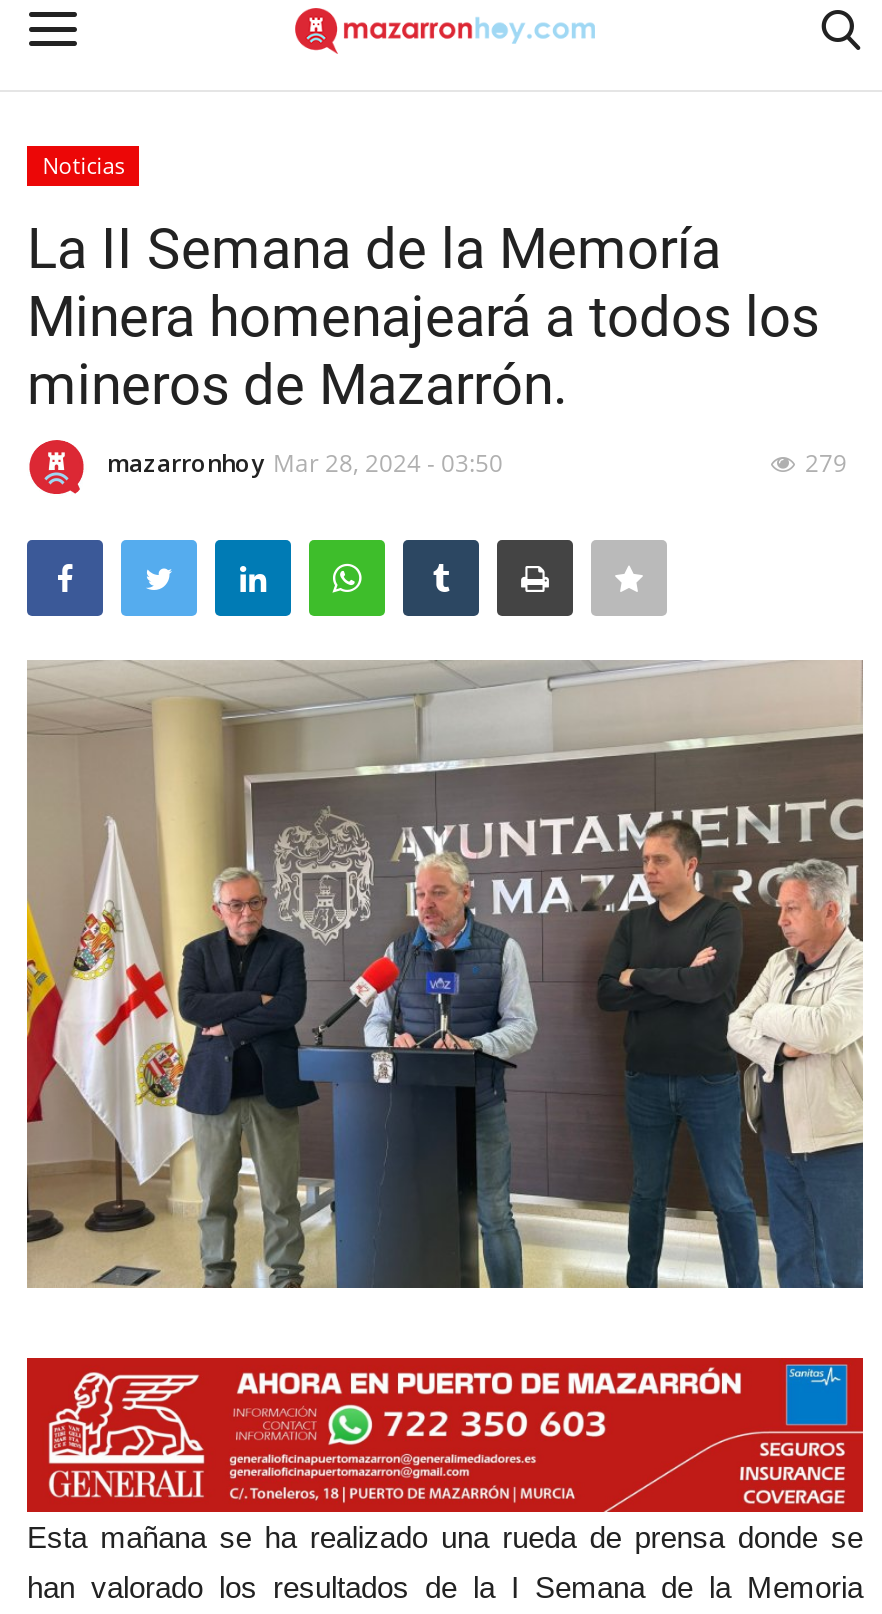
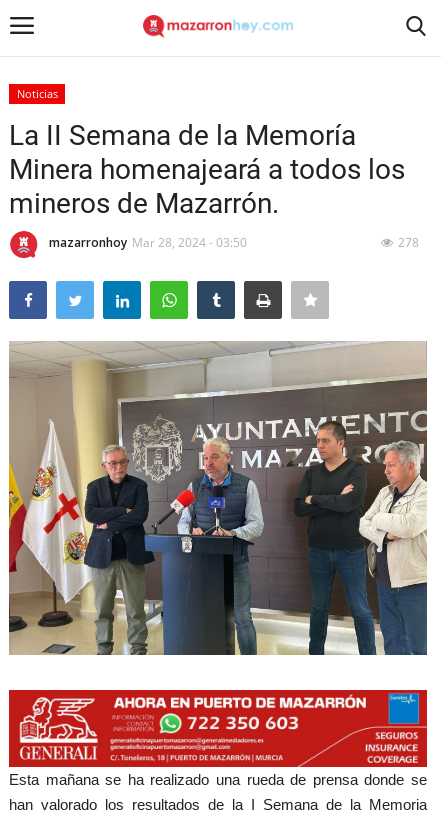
- 279
+ 278
